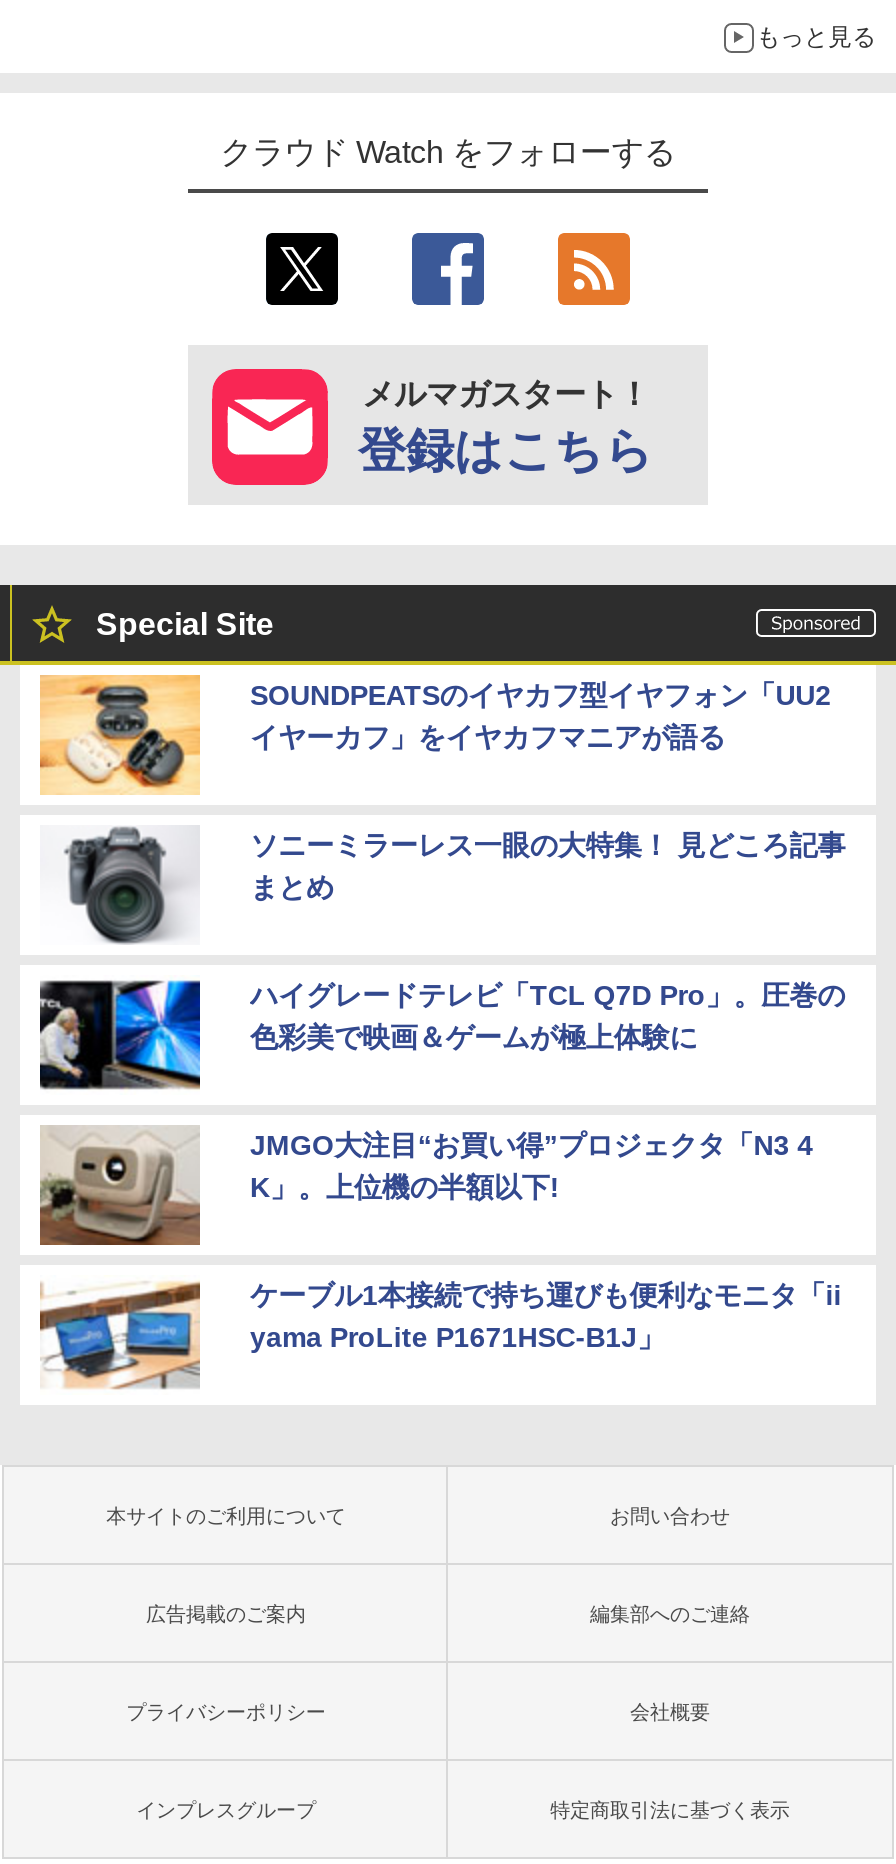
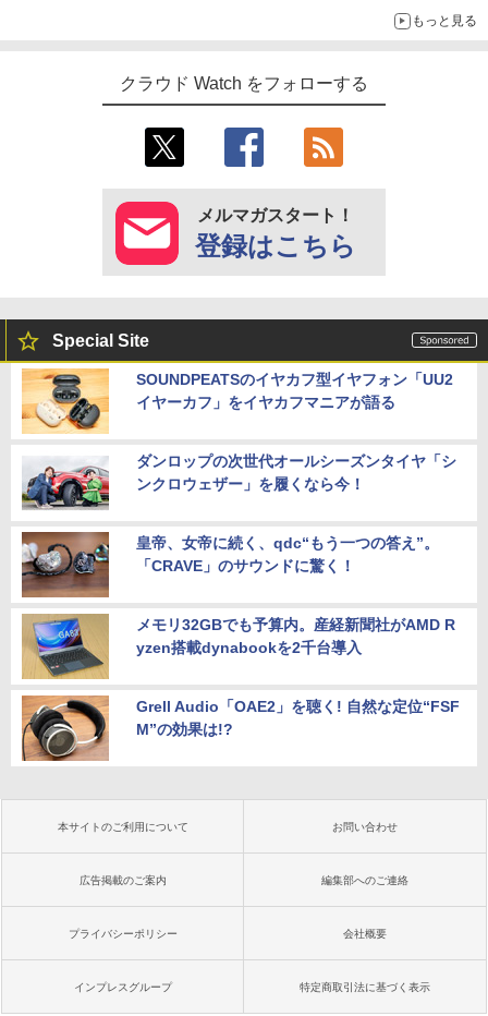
- [image]
- ソニーミラーレス一眼の大特集！ 見どころ記事
- まとめ
+ [image]
+ ダンロップの次世代オールシーズンタイヤ「シ
+ ンクロウェザー」を履くなら今！

- [image]
- ハイグレードテレビ「TCL Q7D Pro」。圧巻の
- 色彩美で映画＆ゲームが極上体験に
+ [image]
+ 皇帝、女帝に続く、qdc“もう一つの答え”。
+ 「CRAVE」のサウンドに驚く！

- [image]
- JMGO大注目“お買い得”プロジェクタ「N3 4
- K」。上位機の半額以下!
+ [image]
+ メモリ32GBでも予算内。産経新聞社がAMD R
+ yzen搭載dynabookを2千台導入

- [image]
- ケーブル1本接続で持ち運びも便利なモニタ「ii
- yama ProLite P1671HSC-B1J」
+ [image]
+ Grell Audio「OAE2」を聴く! 自然な定位“FSF
+ M”の効果は!?
